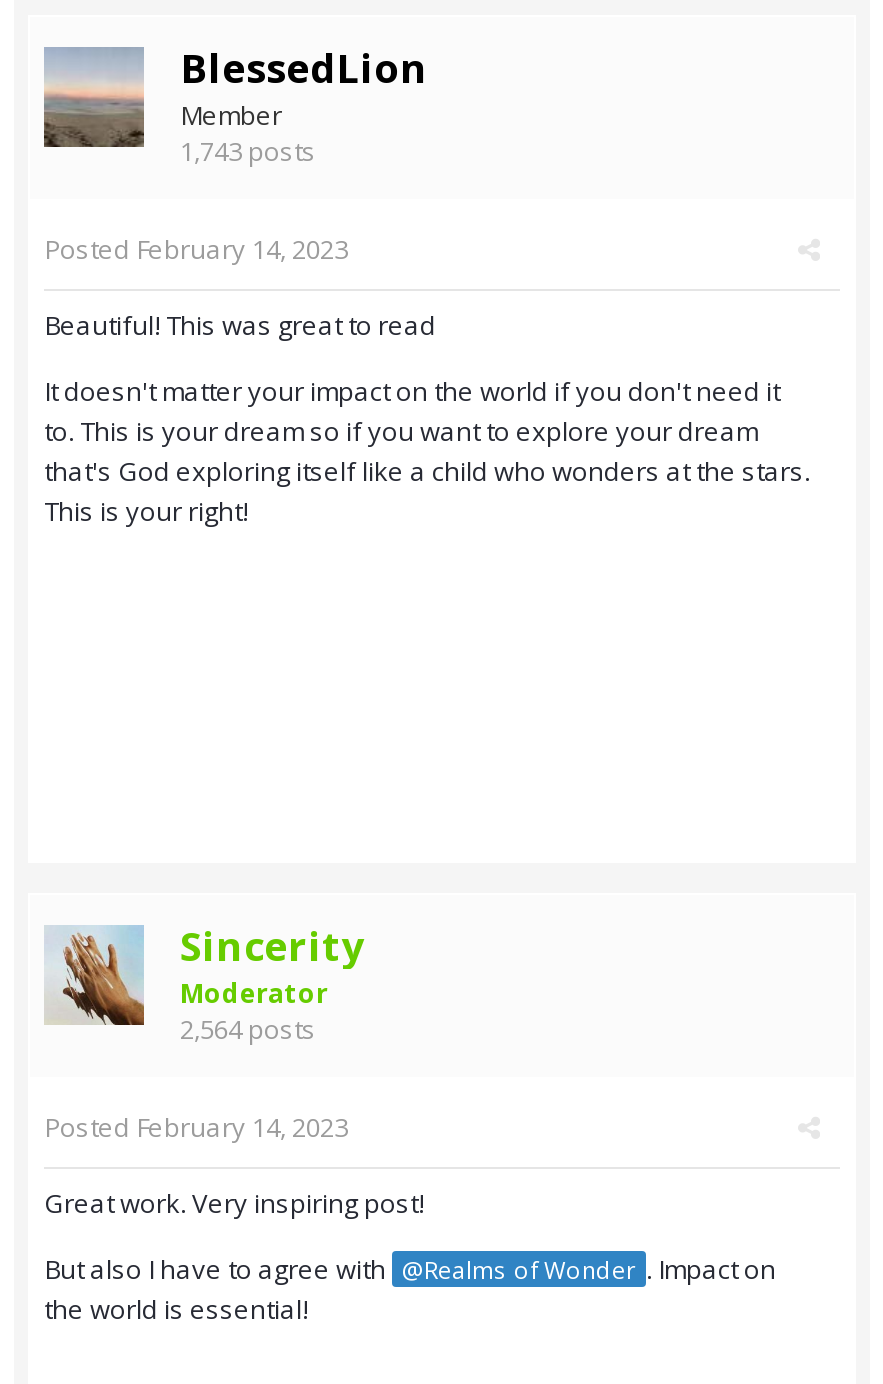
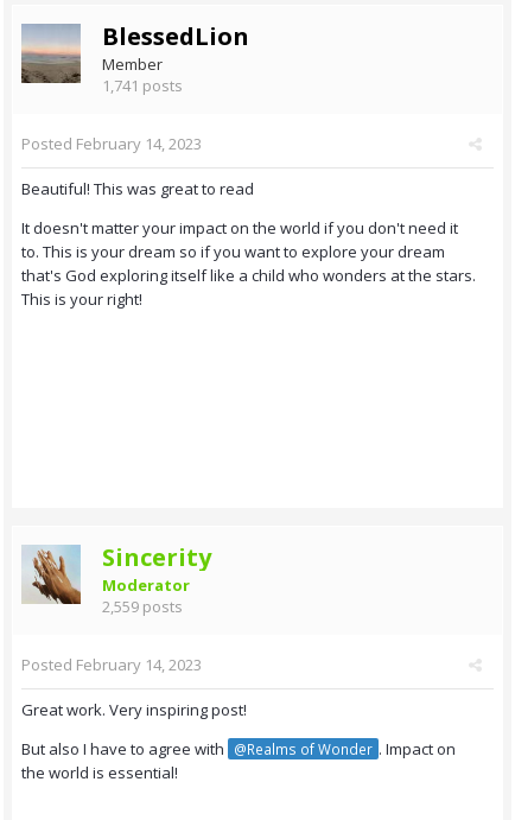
- 1,743 posts
+ 1,741 posts

- 2,564 posts
+ 2,559 posts
